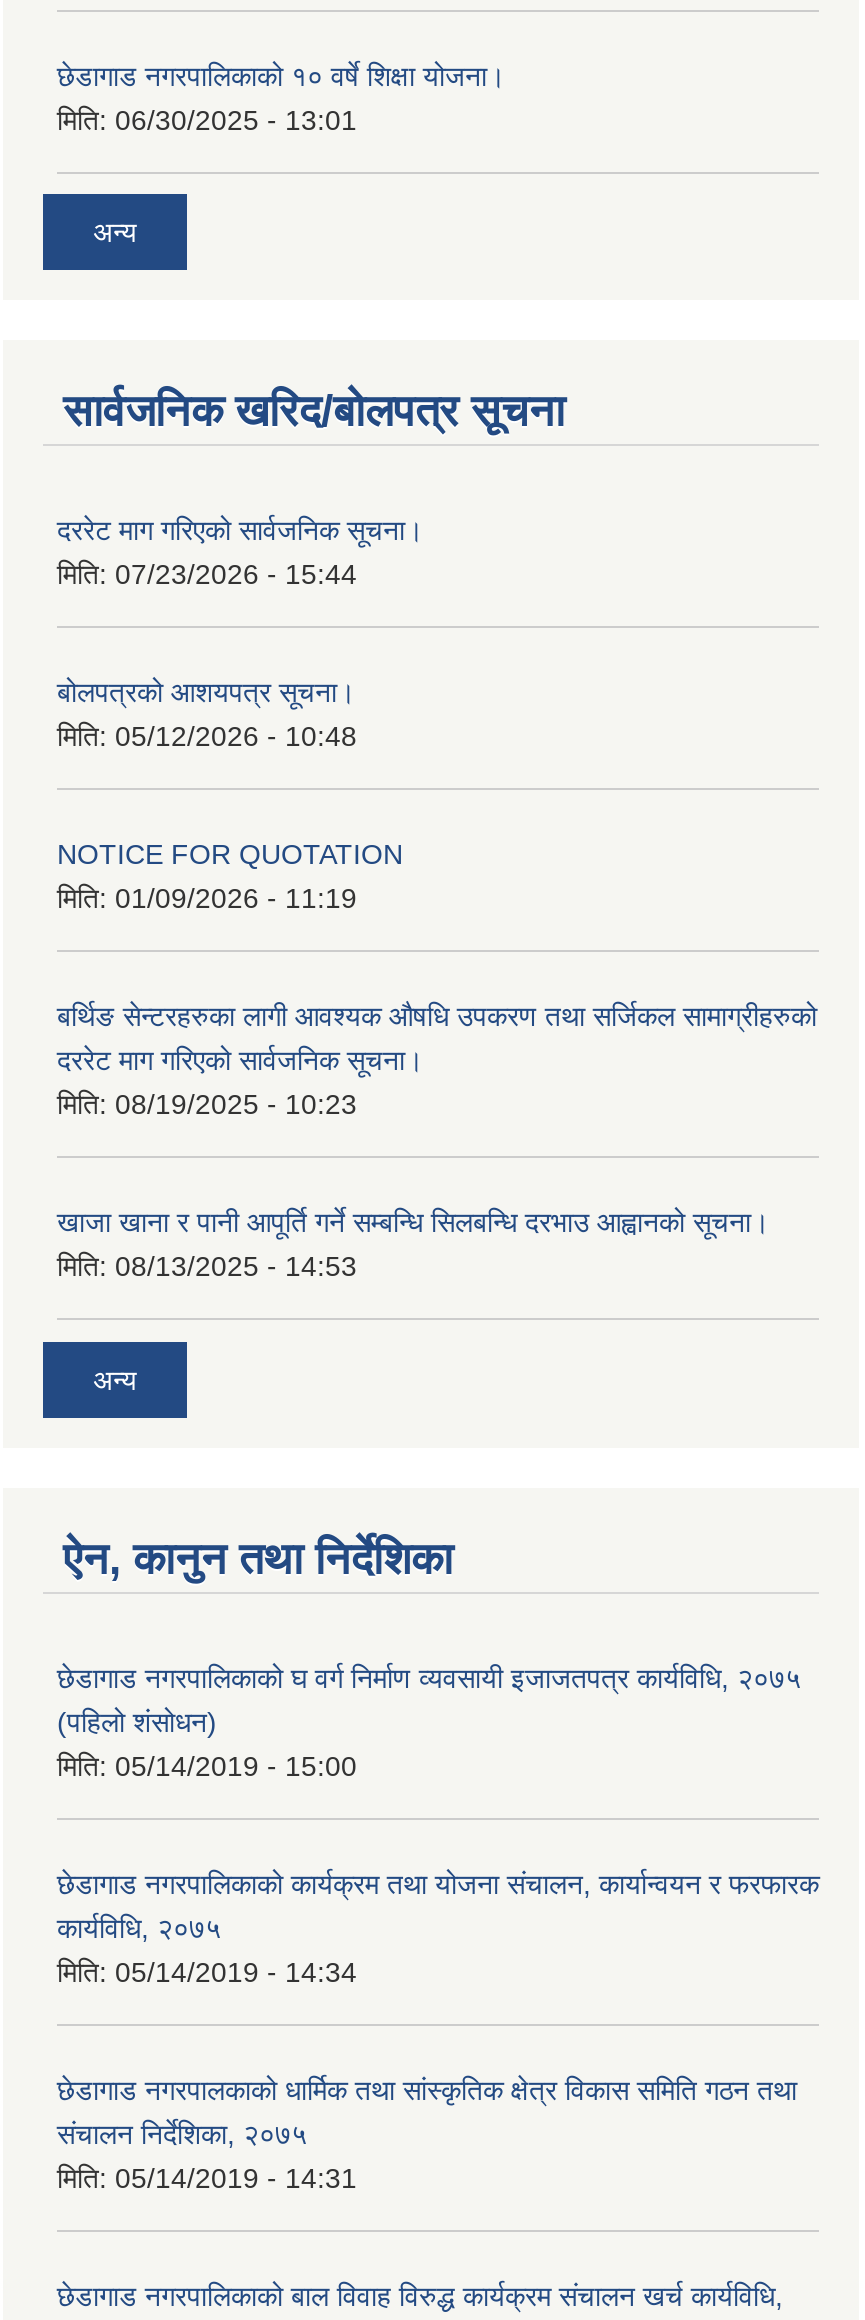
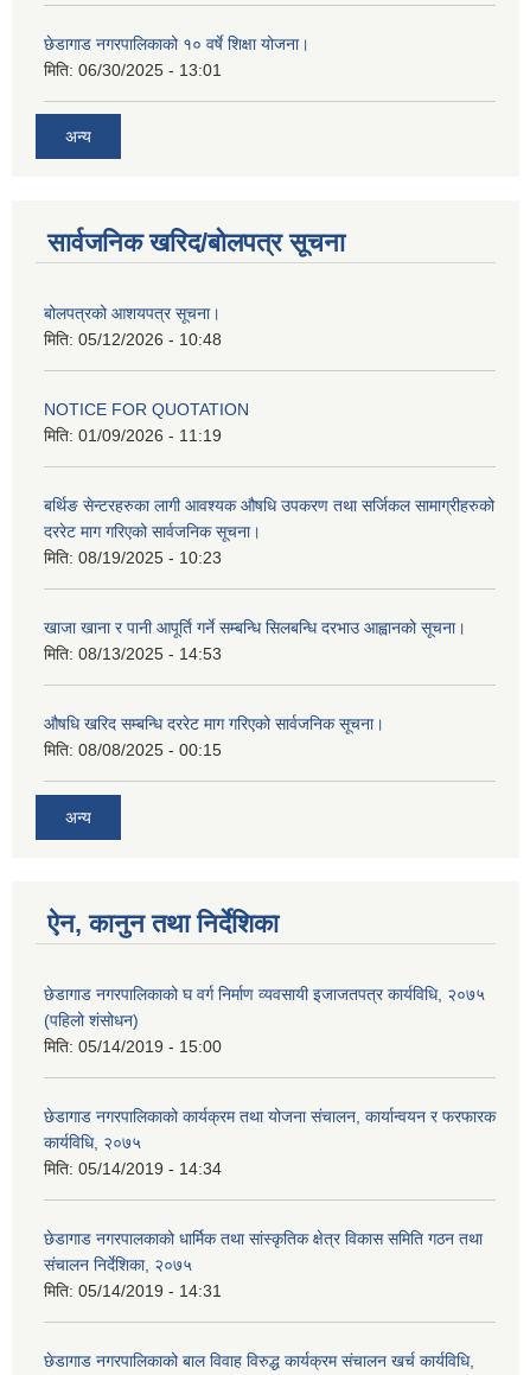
- दररेट माग गरिएको सार्वजनिक सूचना।
- मिति: 07/23/2026 - 15:44

moved up: बोलपत्रको आशयपत्र सूचना। | मिति: 05/12/2026 - 10:48 | NOTICE FOR QUOTATION | ... | खाजा खाना र पानी आपूर्ति गर्ने सम्बन्धि सिलबन्धि दरभाउ आह्वानको सूचना। | मिति: 08/13/2025 - 14:53

+ औषधि खरिद सम्बन्धि दररेट माग गरिएको सार्वजनिक सूचना।
+ मिति: 08/08/2025 - 00:15
